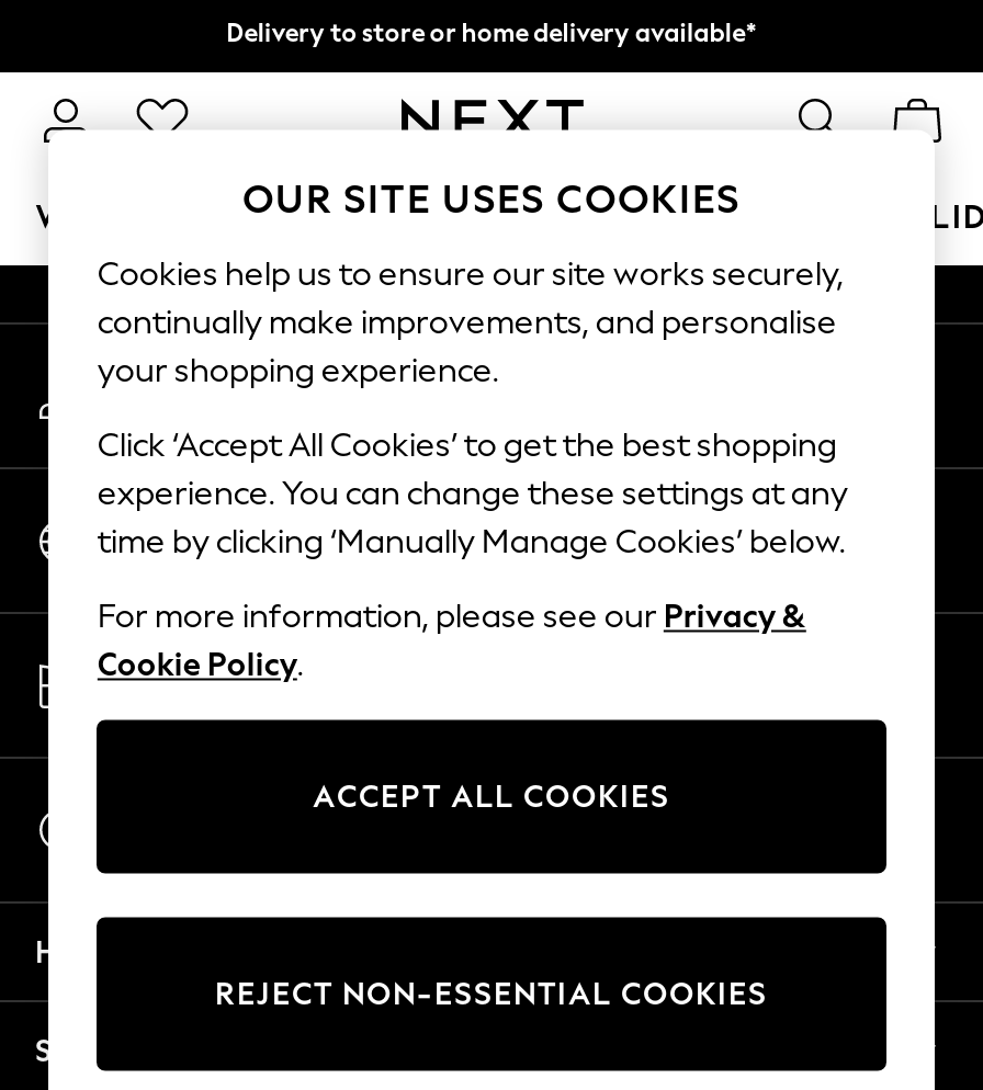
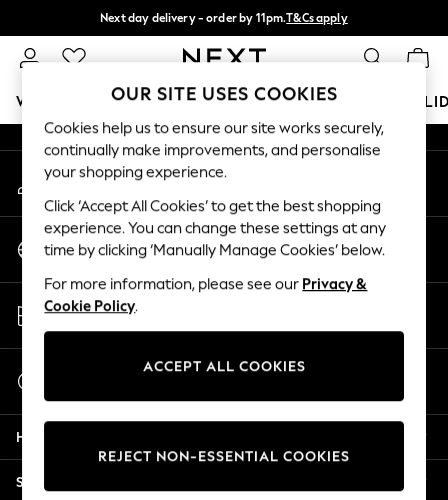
- Delivery to store or home delivery available*
+ Next day delivery - order by 11pm.T&Cs apply
